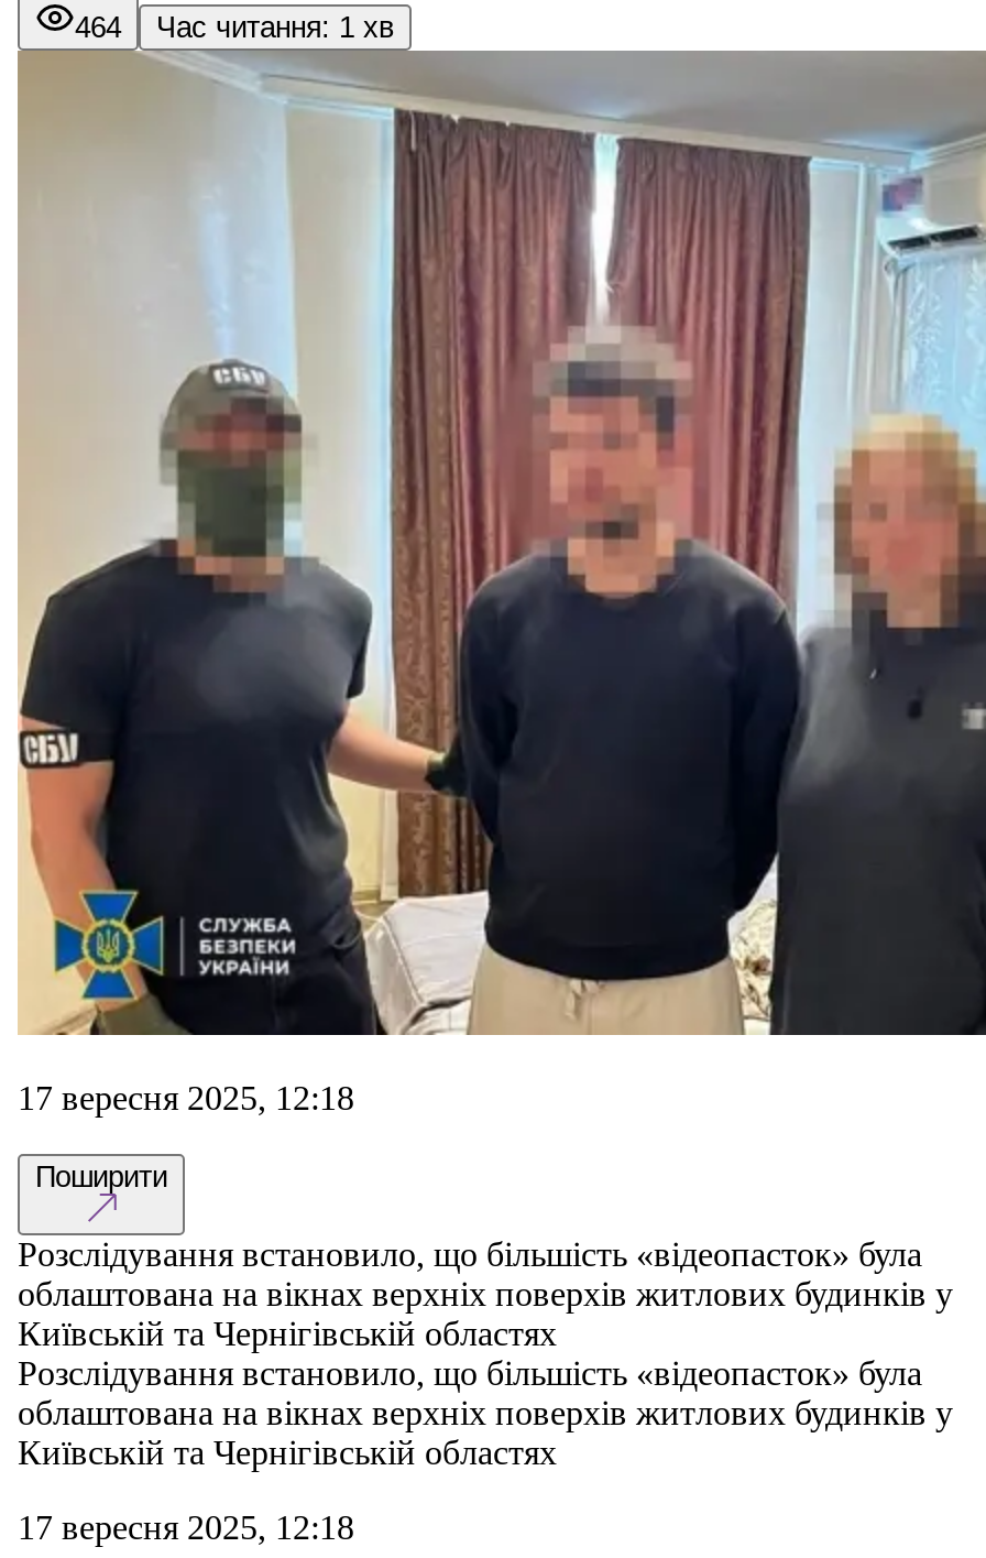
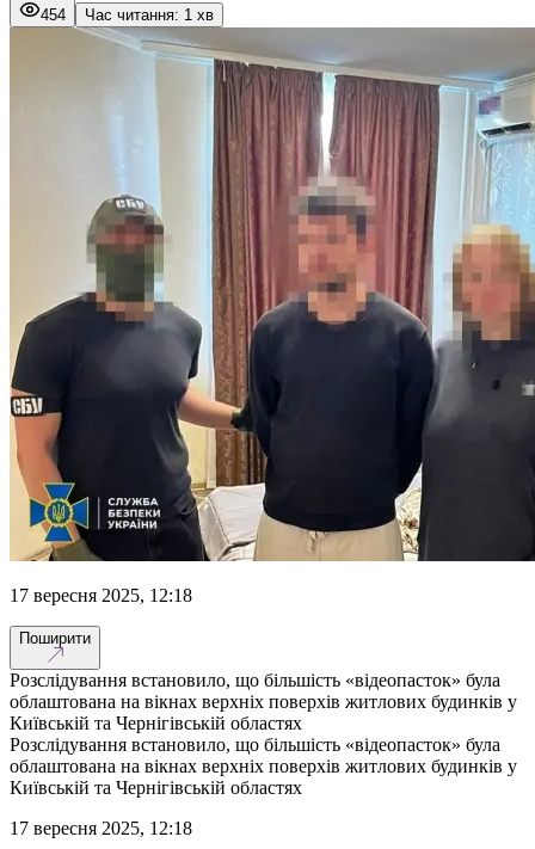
- 464 Час читання: 1 хв
+ 454 Час читання: 1 хв
